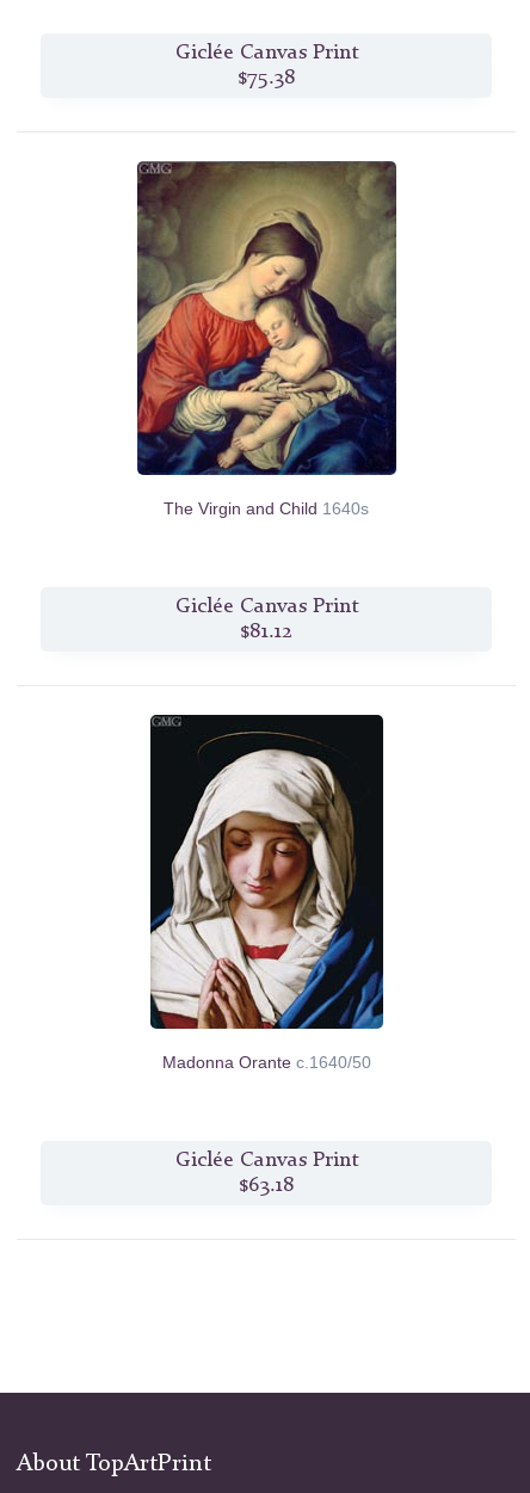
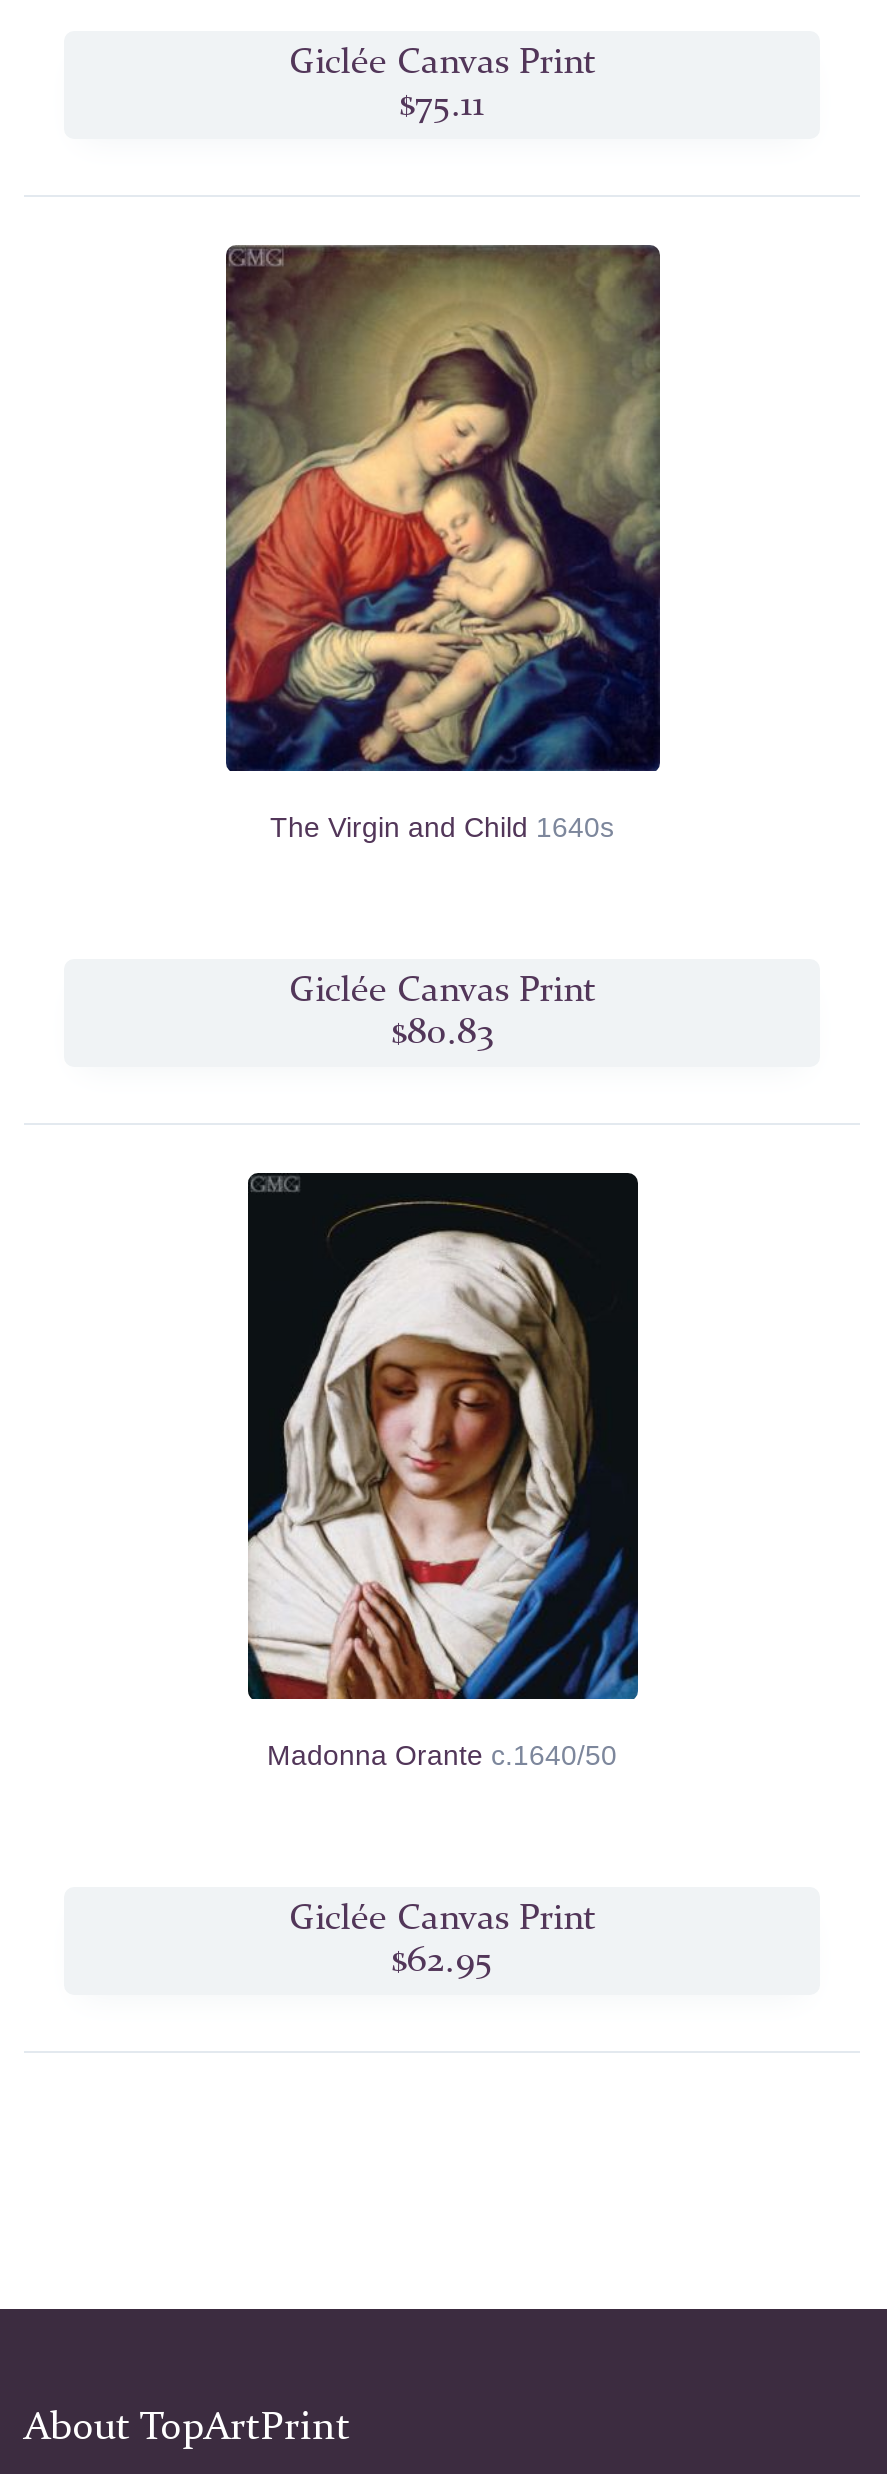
- $75.38
+ $75.11

- $81.12
+ $80.83

- $63.18
+ $62.95
